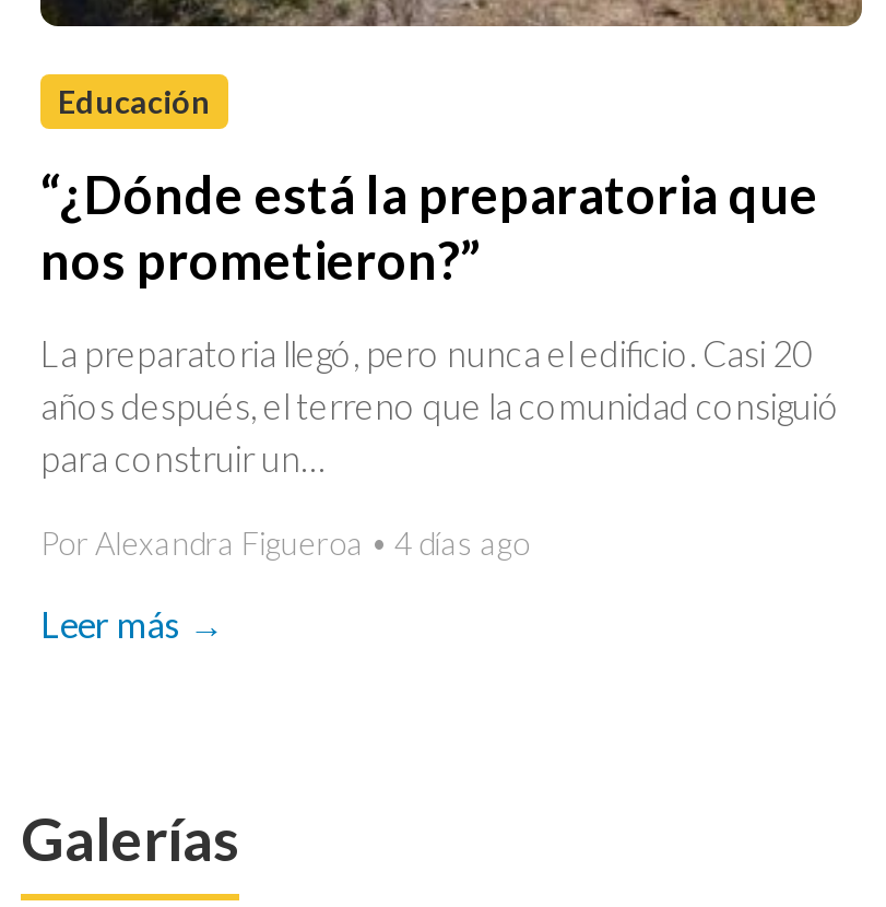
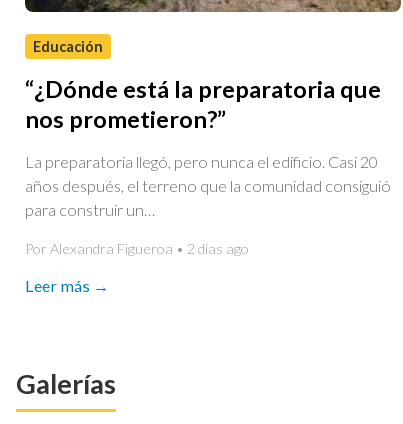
- Por Alexandra Figueroa • 4 días ago
+ Por Alexandra Figueroa • 2 días ago
